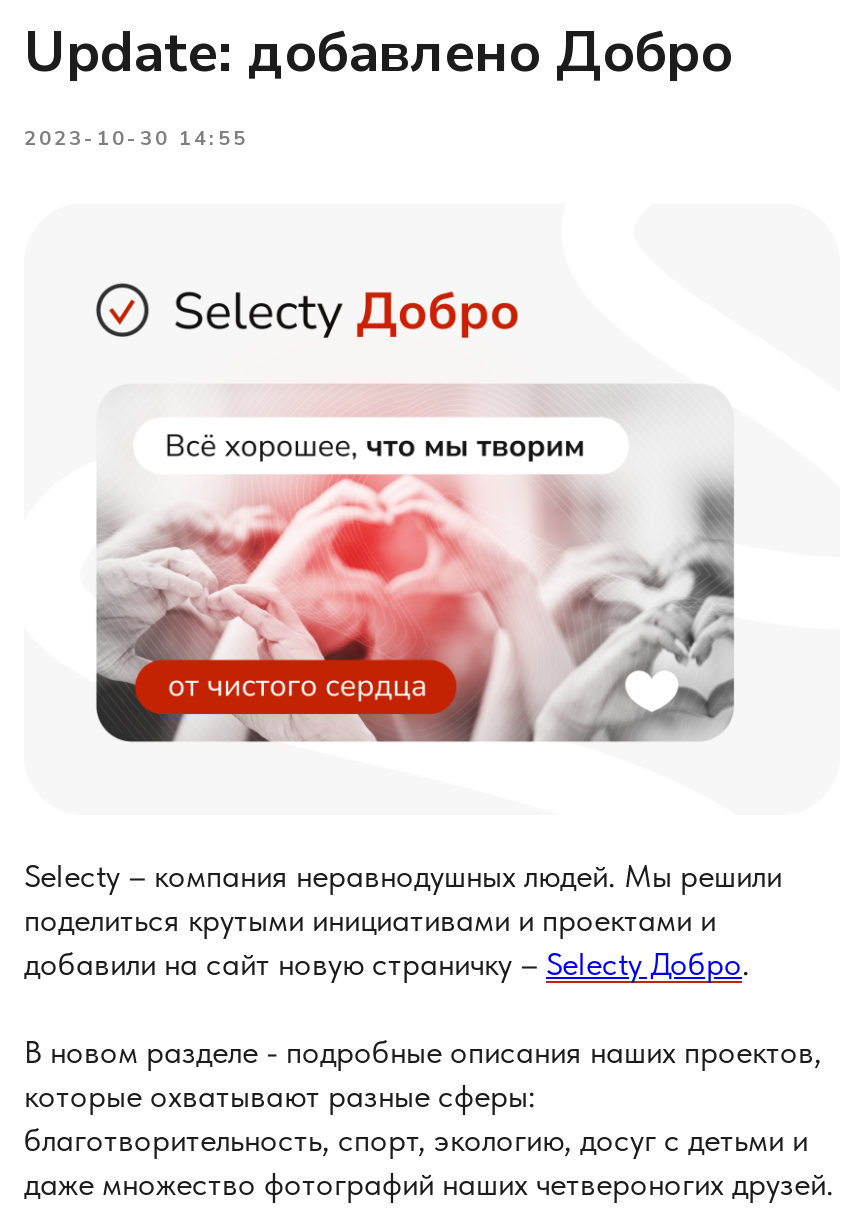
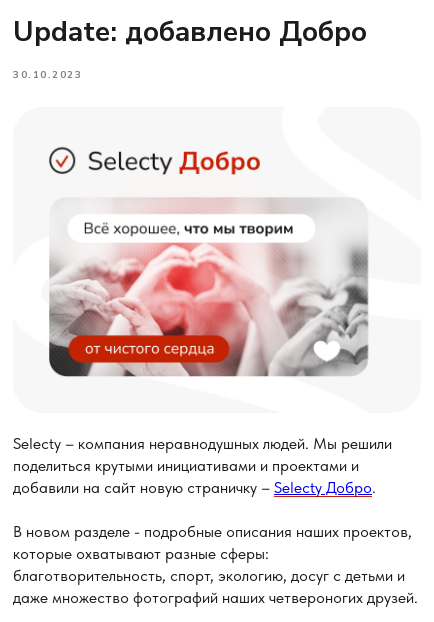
- 2023-10-30 14:55
+ 30.10.2023
